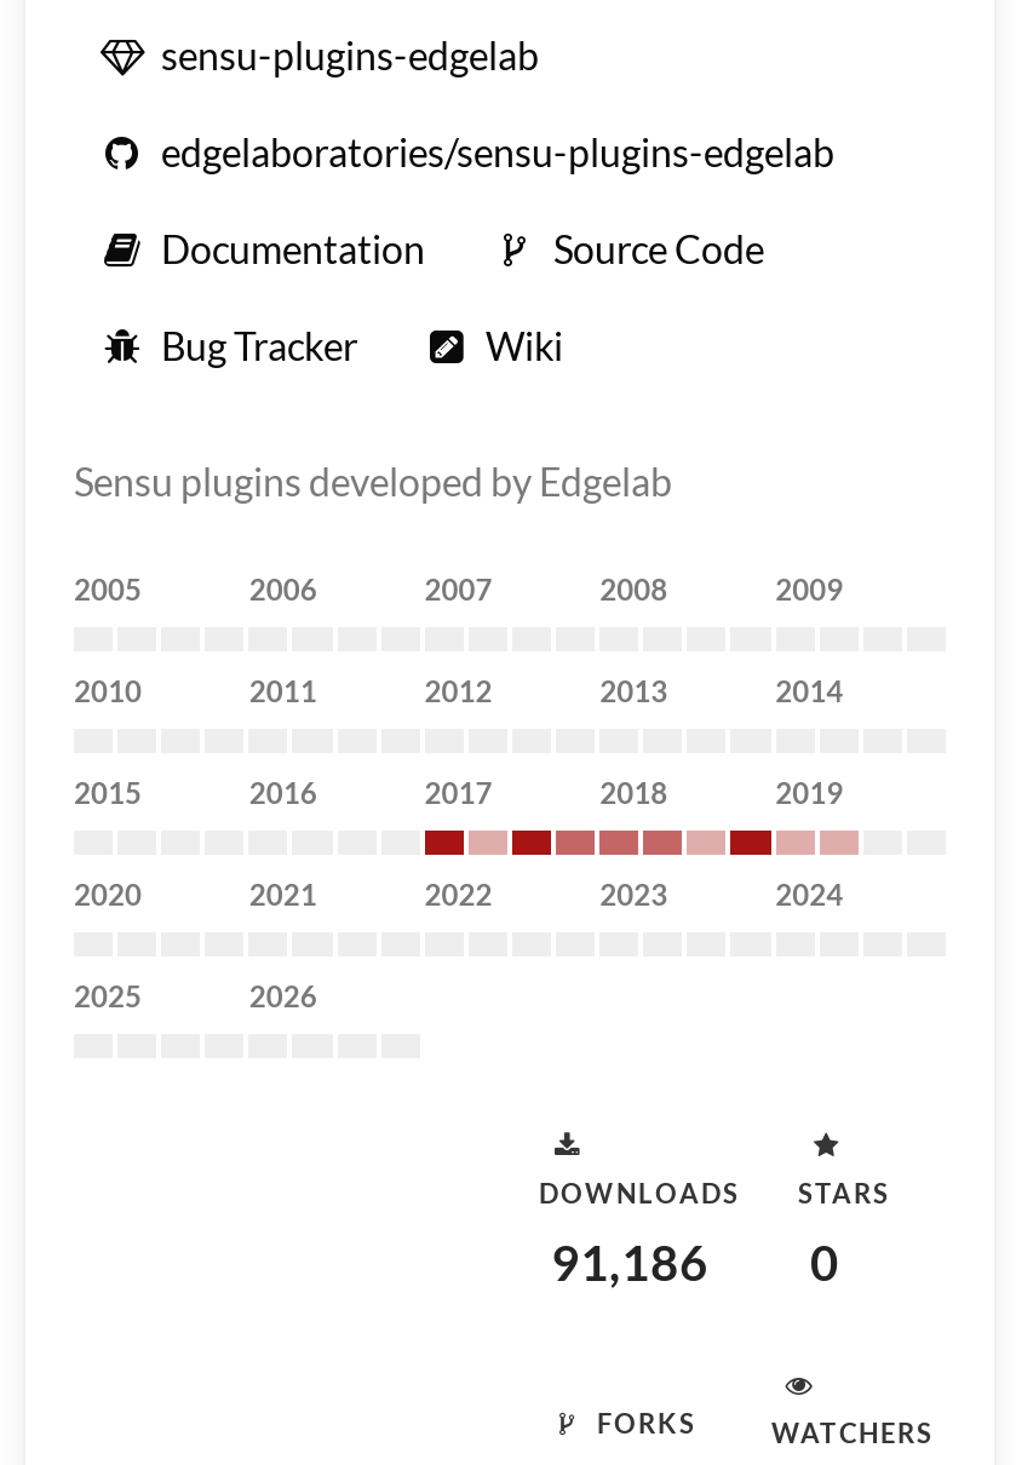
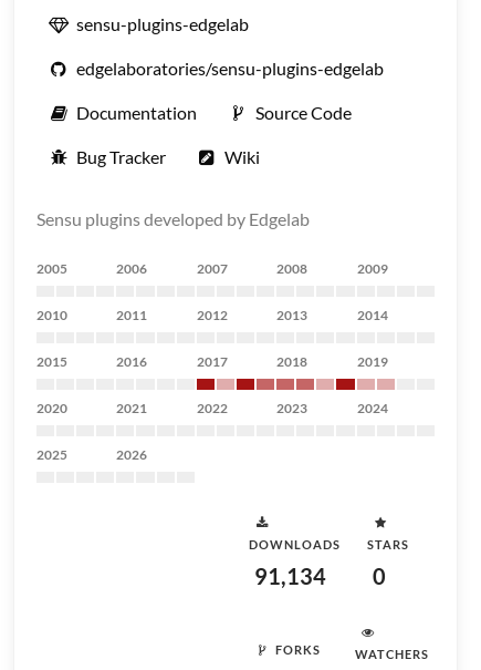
- 91,186 0
+ 91,134 0
